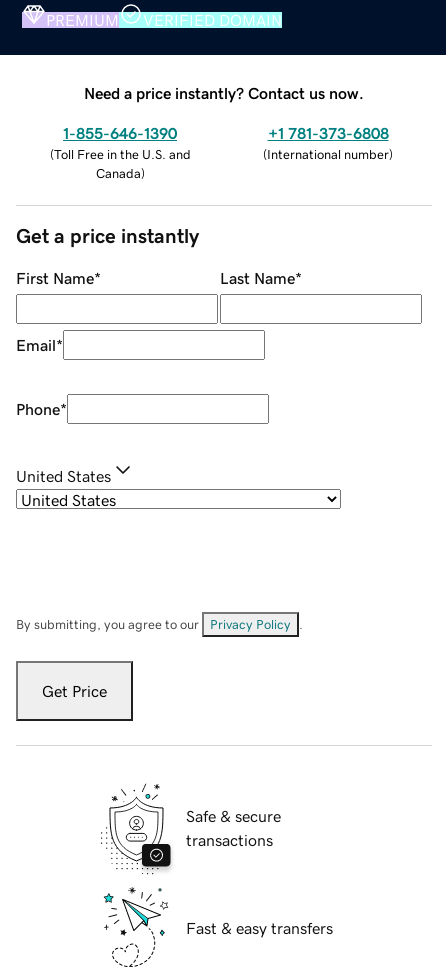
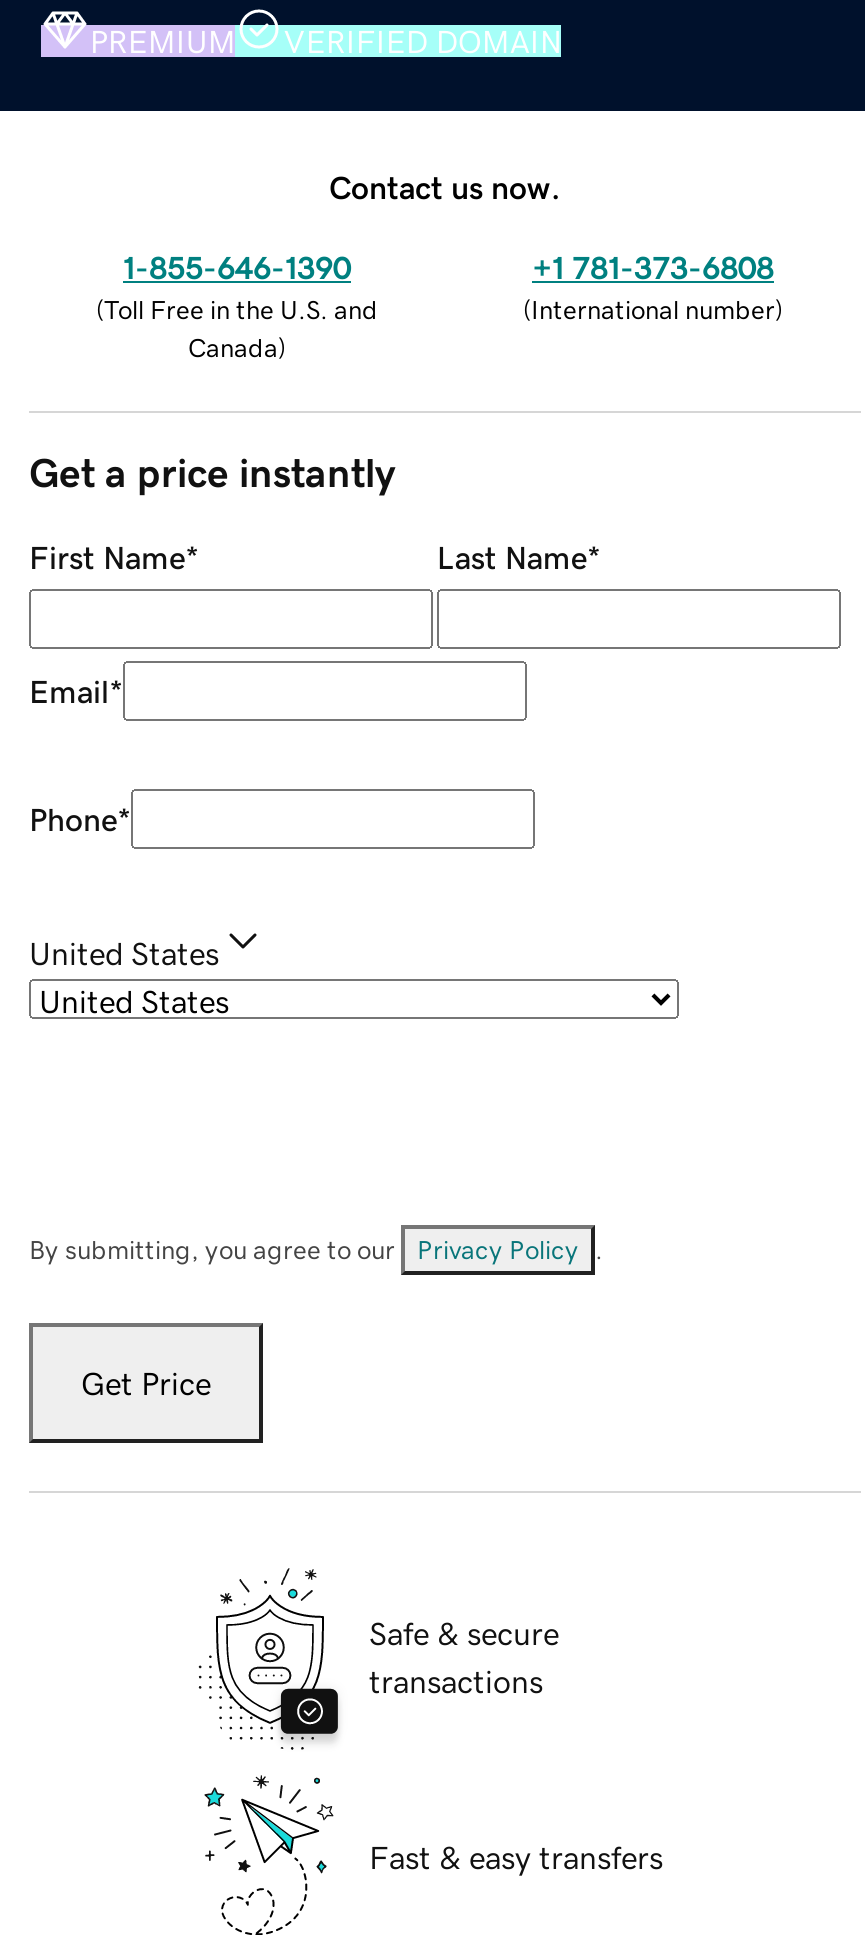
- Need a price instantly? Contact us now.
+ Contact us now.
